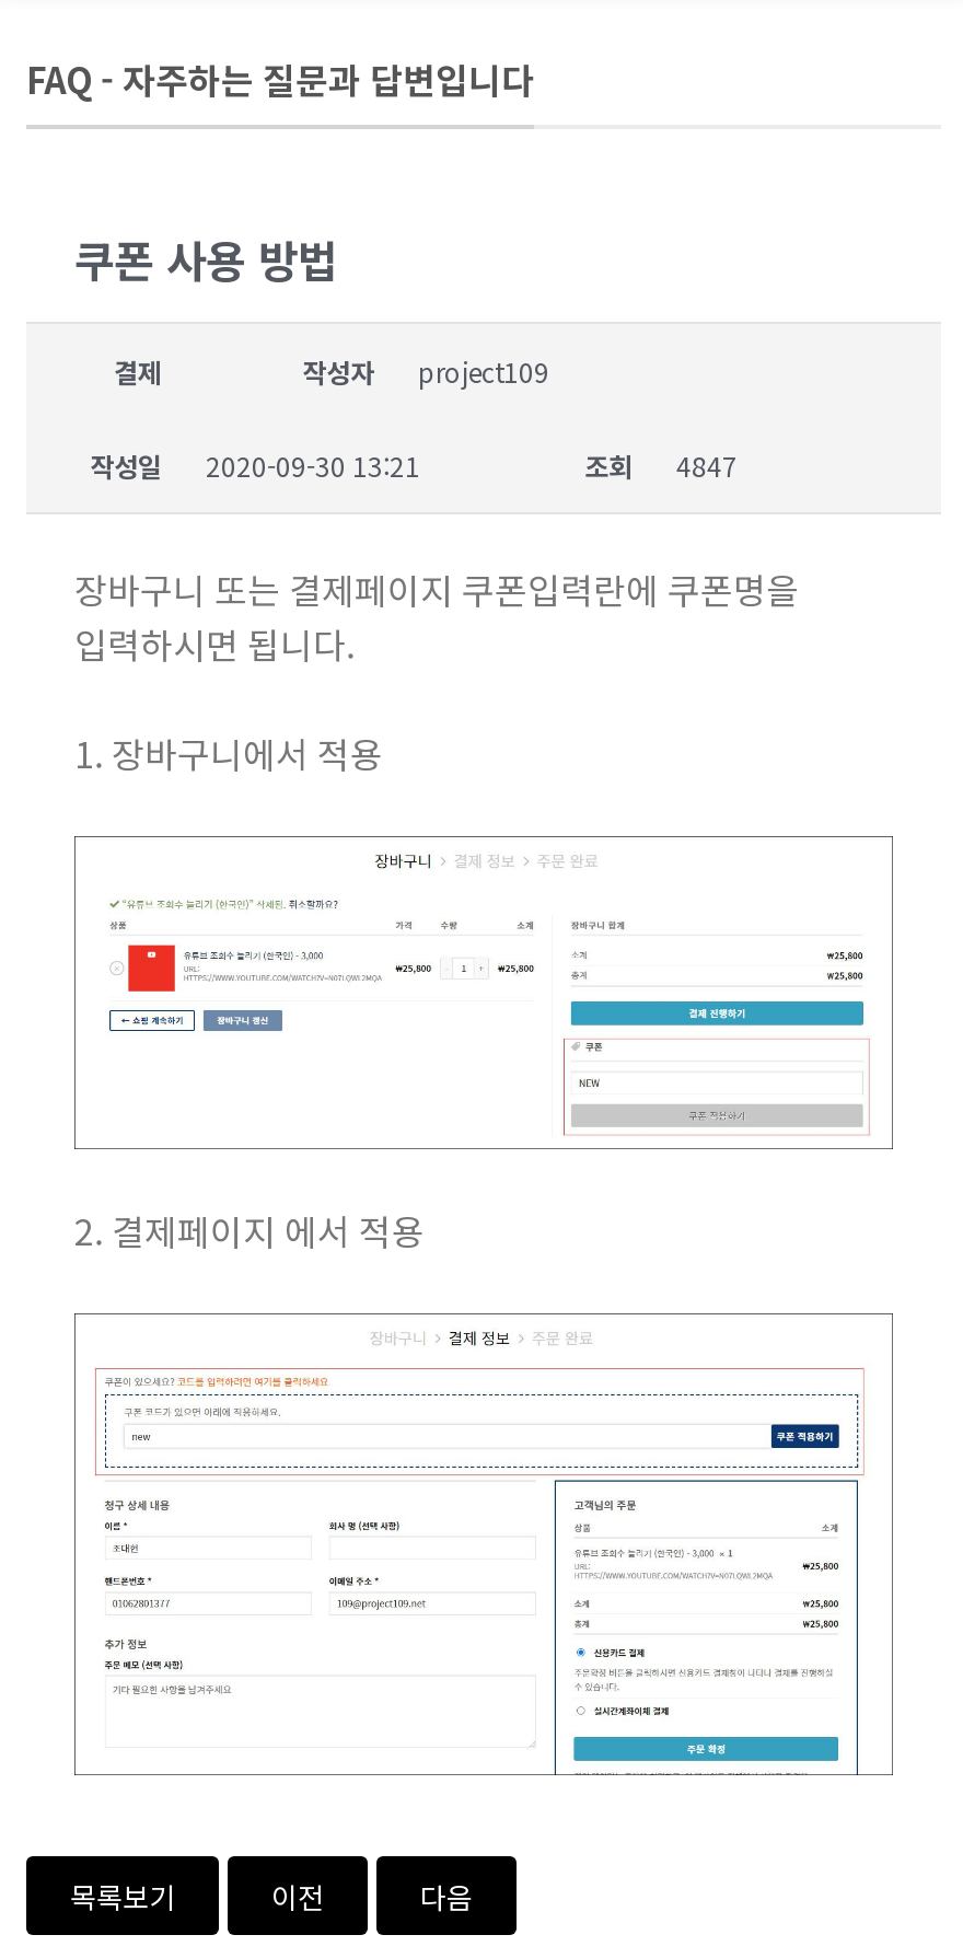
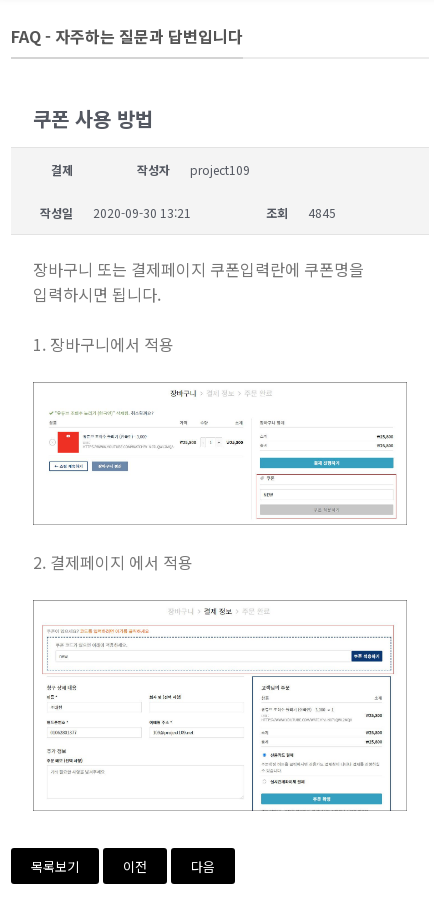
- 조회 4847
+ 조회 4845
